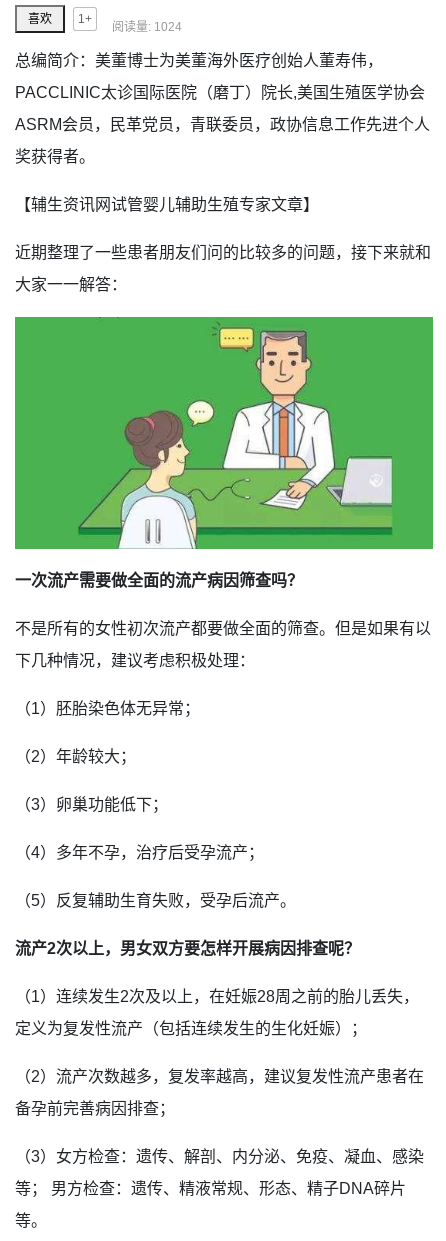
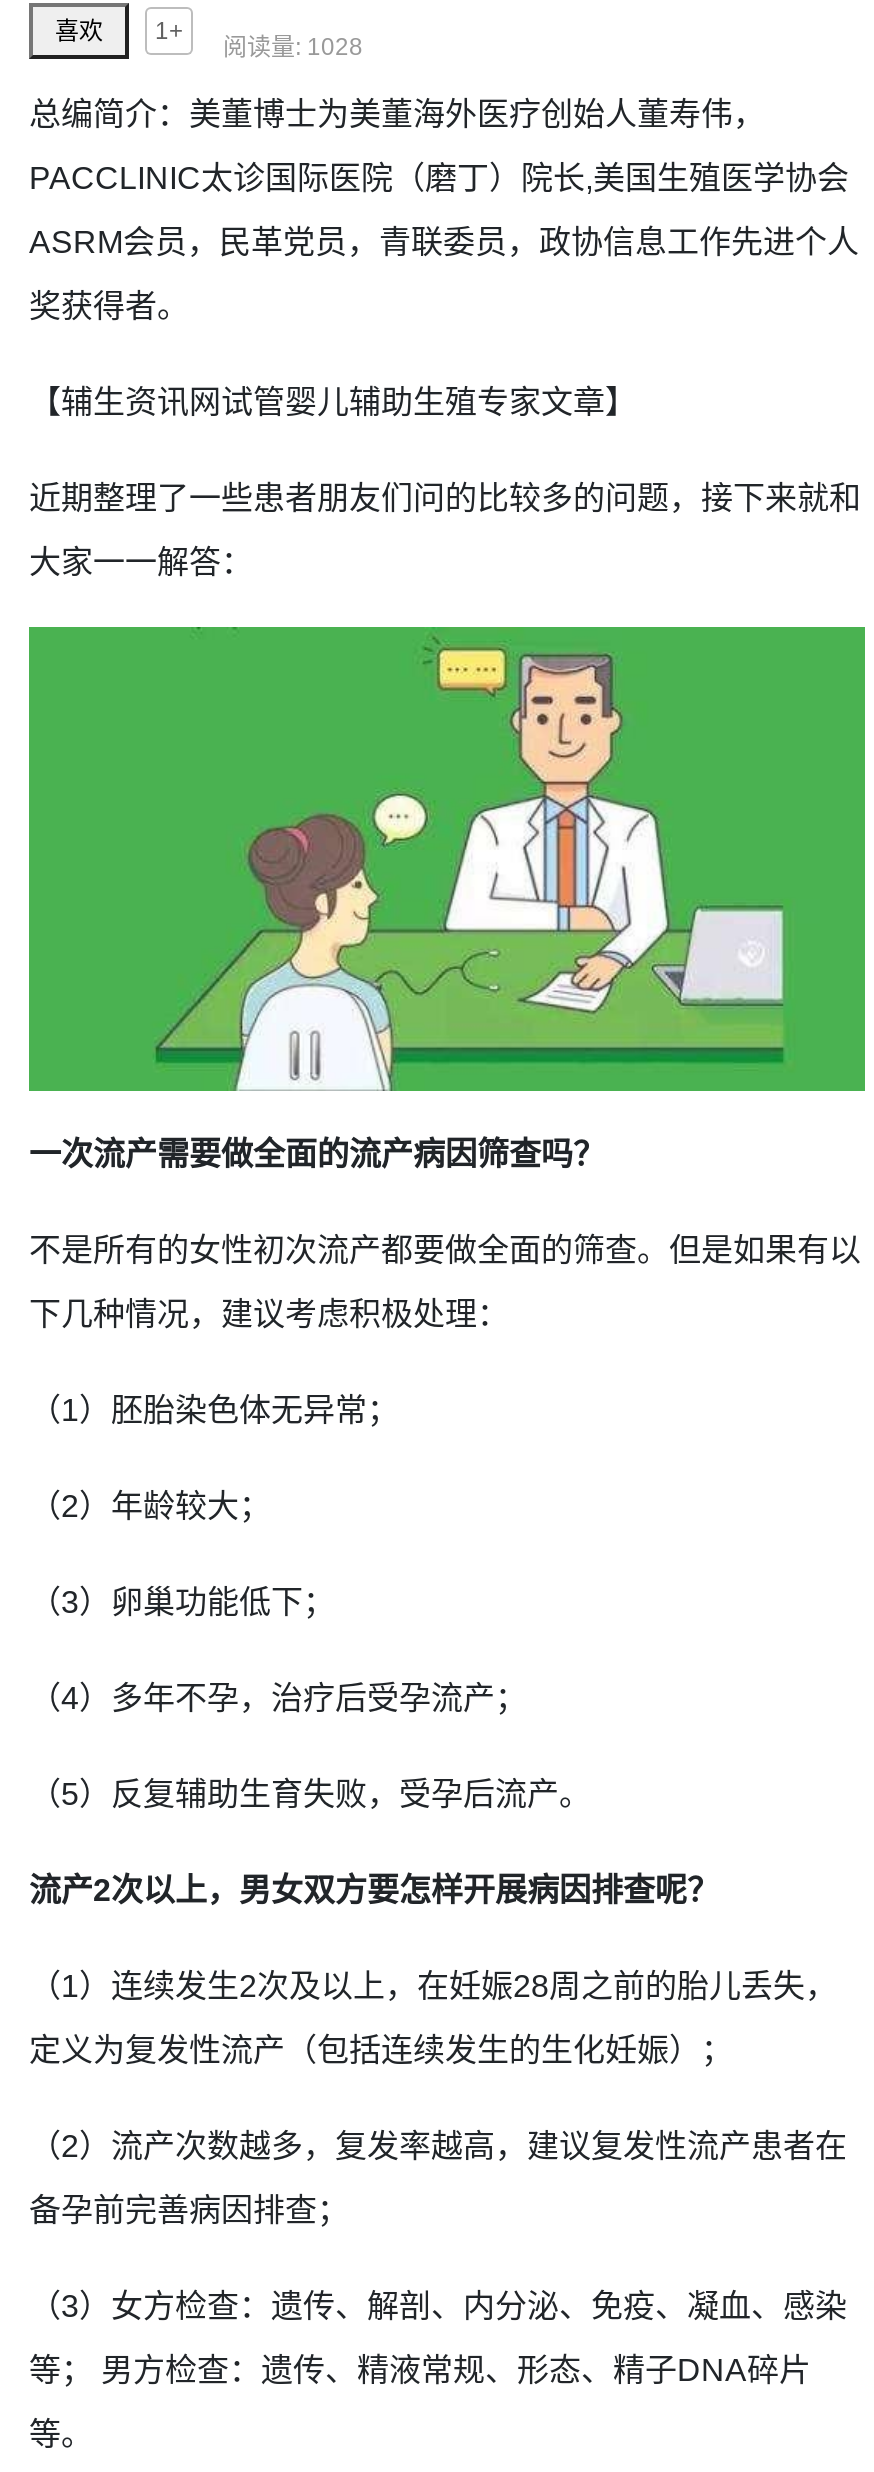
- 阅读量: 1024
+ 阅读量: 1028
